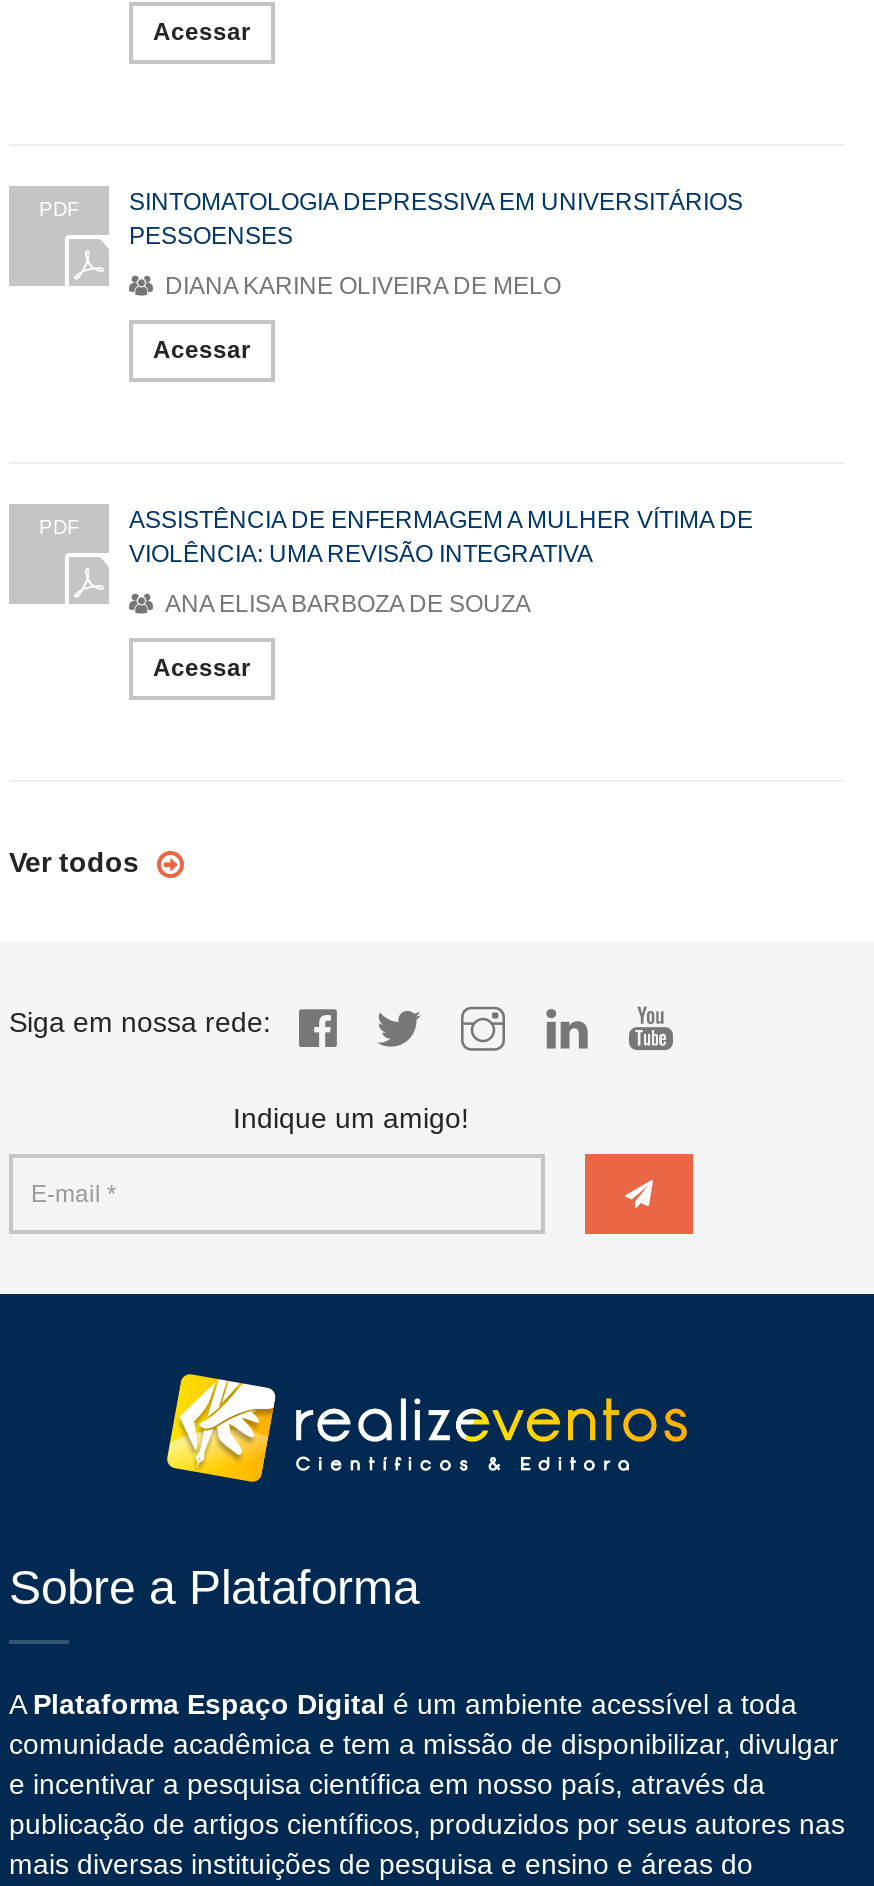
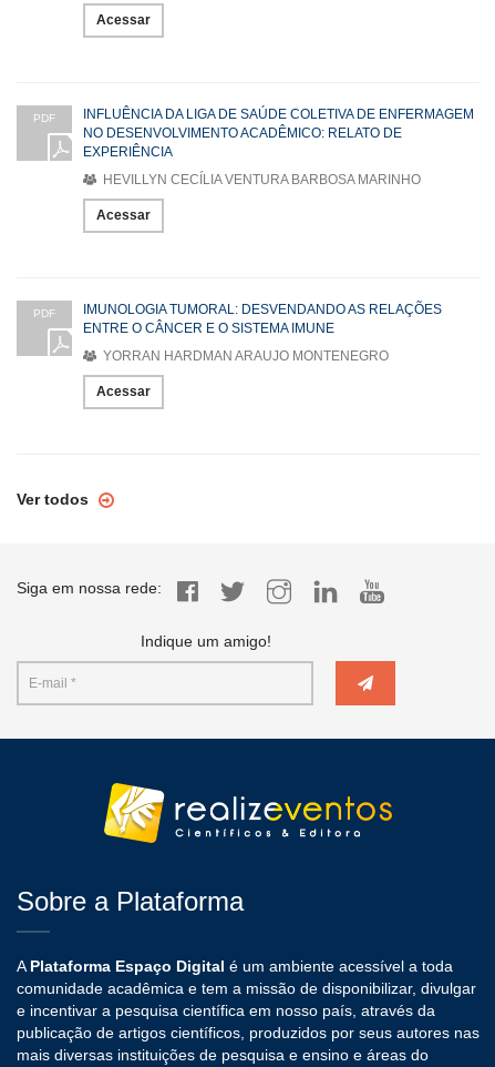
- SINTOMATOLOGIA DEPRESSIVA EM UNIVERSITÁRIOS
- PESSOENSES
+ INFLUÊNCIA DA LIGA DE SAÚDE COLETIVA DE ENFERMAGEM
+ NO DESENVOLVIMENTO ACADÊMICO: RELATO DE
+ EXPERIÊNCIA

- DIANA KARINE OLIVEIRA DE MELO
+ HEVILLYN CECÍLIA VENTURA BARBOSA MARINHO

- ASSISTÊNCIA DE ENFERMAGEM A MULHER VÍTIMA DE
- VIOLÊNCIA: UMA REVISÃO INTEGRATIVA
+ IMUNOLOGIA TUMORAL: DESVENDANDO AS RELAÇÕES
+ ENTRE O CÂNCER E O SISTEMA IMUNE

- ANA ELISA BARBOZA DE SOUZA
+ YORRAN HARDMAN ARAUJO MONTENEGRO
